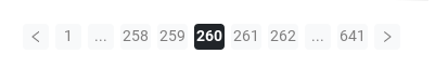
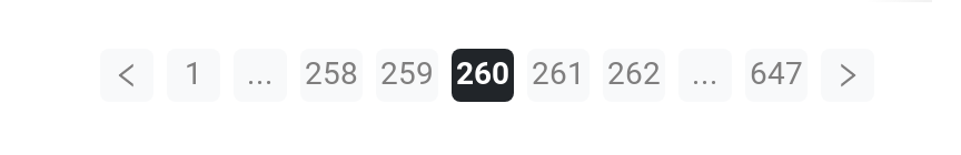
- 641
+ 647
